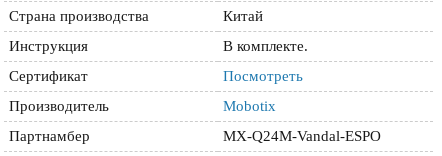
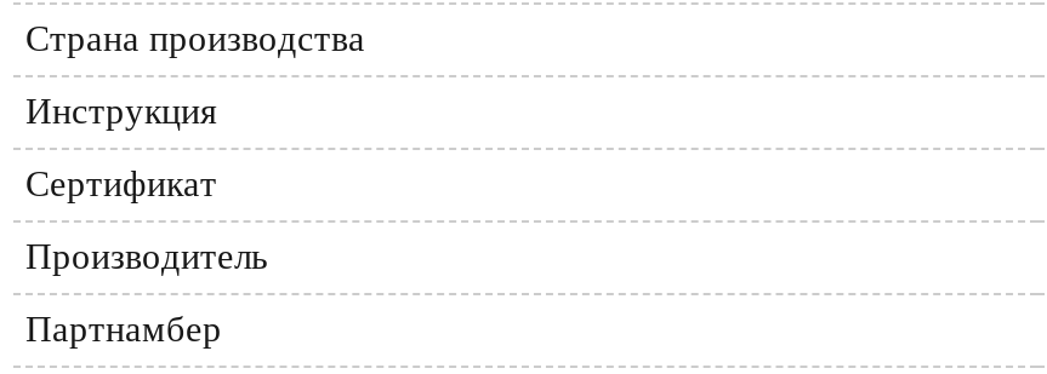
- Китай

- В комплекте.

- Посмотреть

- Mobotix

- MX-Q24M-Vandal-ESPO
